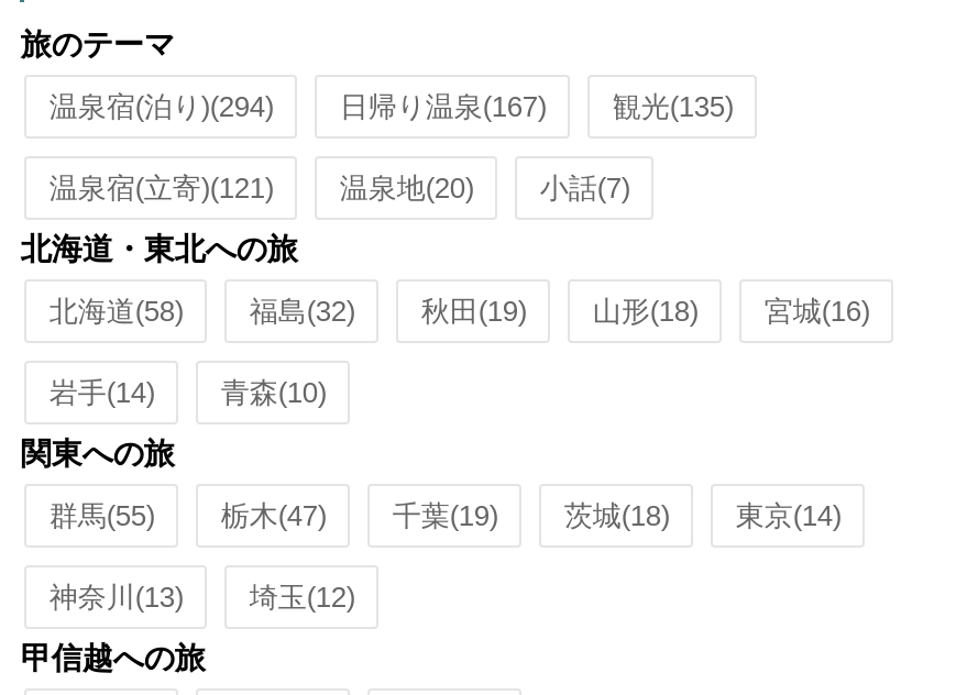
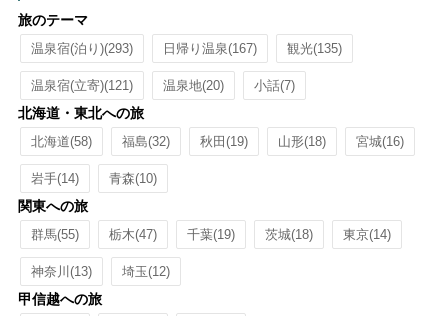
- 温泉宿(泊り)(294) 日帰り温泉(167) 観光(135)
+ 温泉宿(泊り)(293) 日帰り温泉(167) 観光(135)
